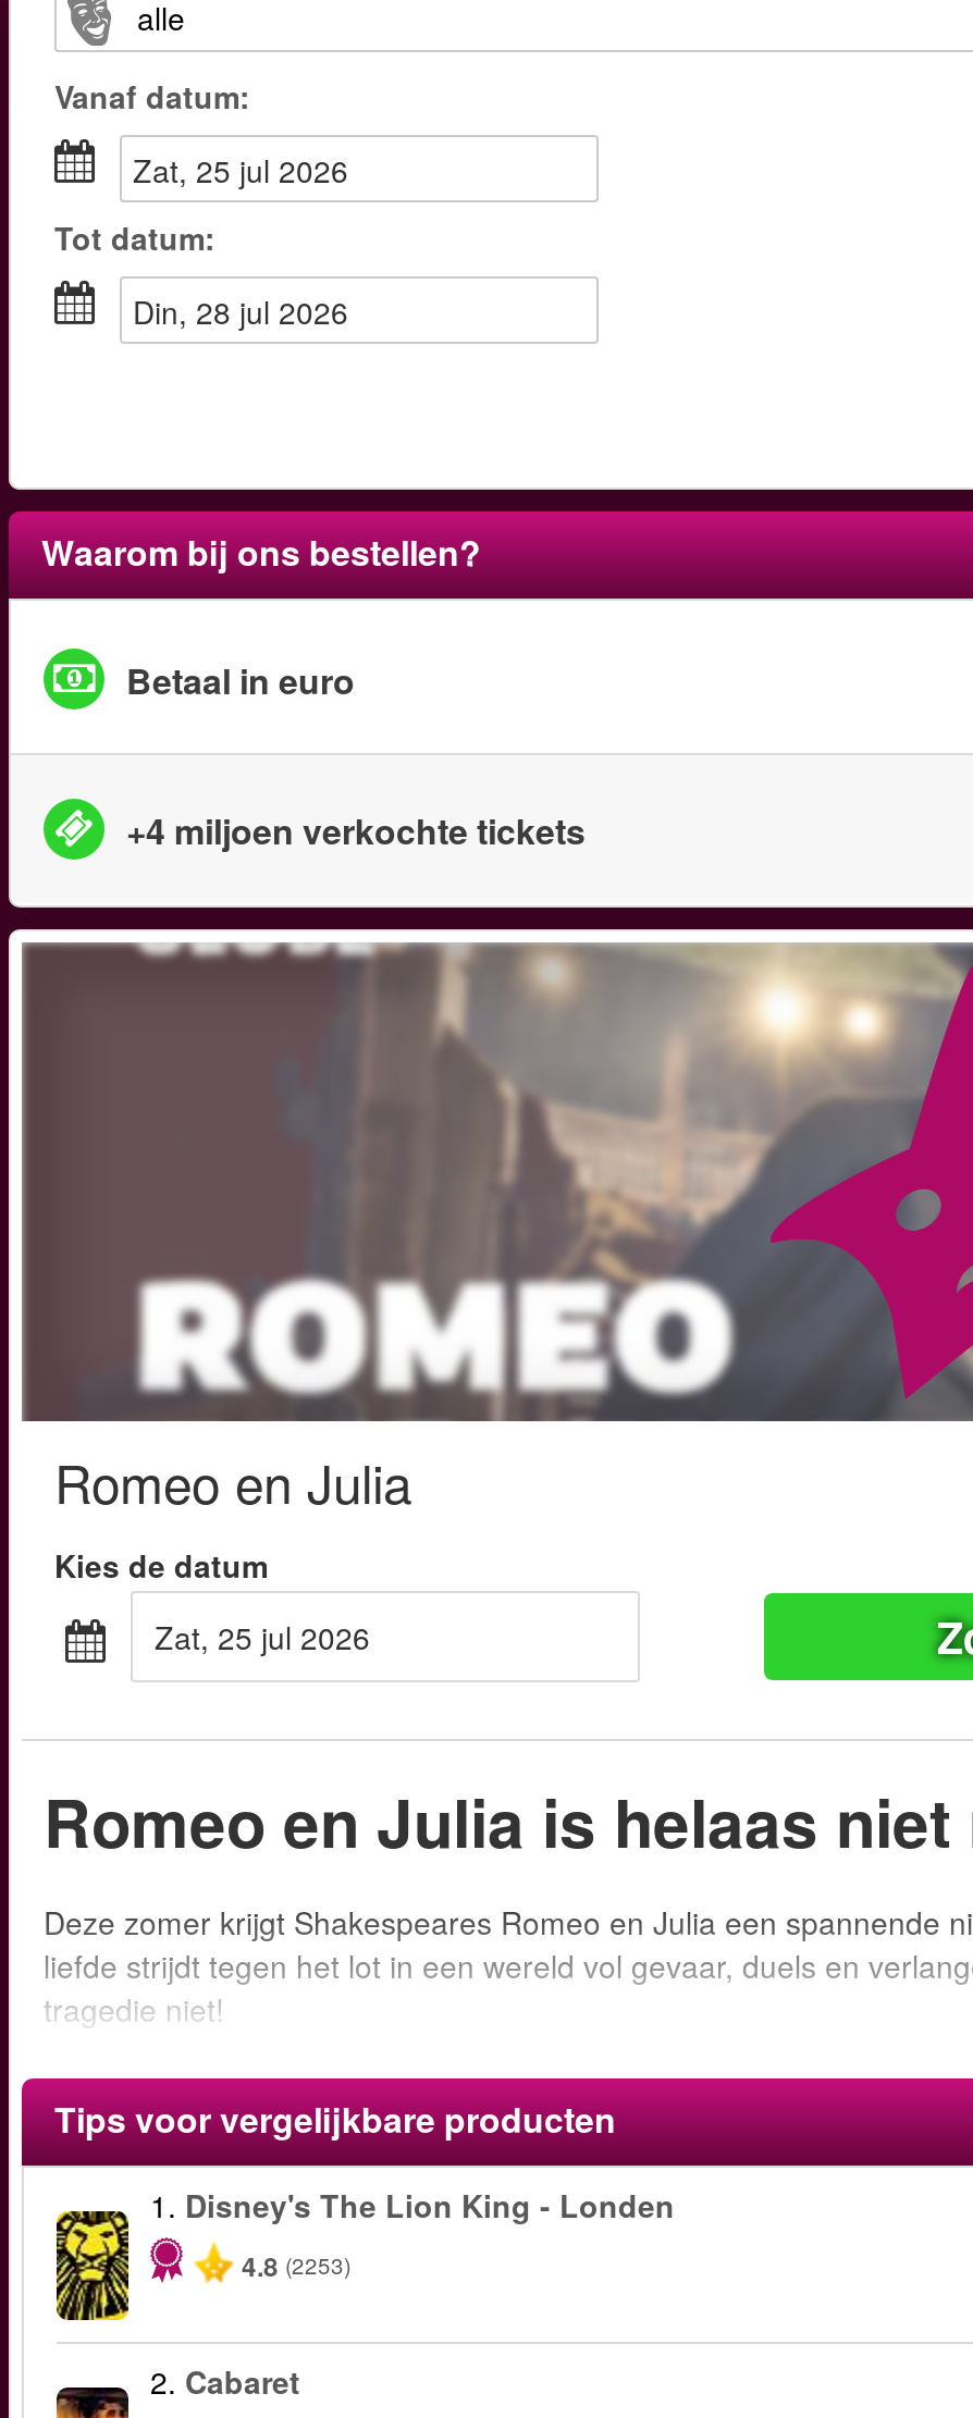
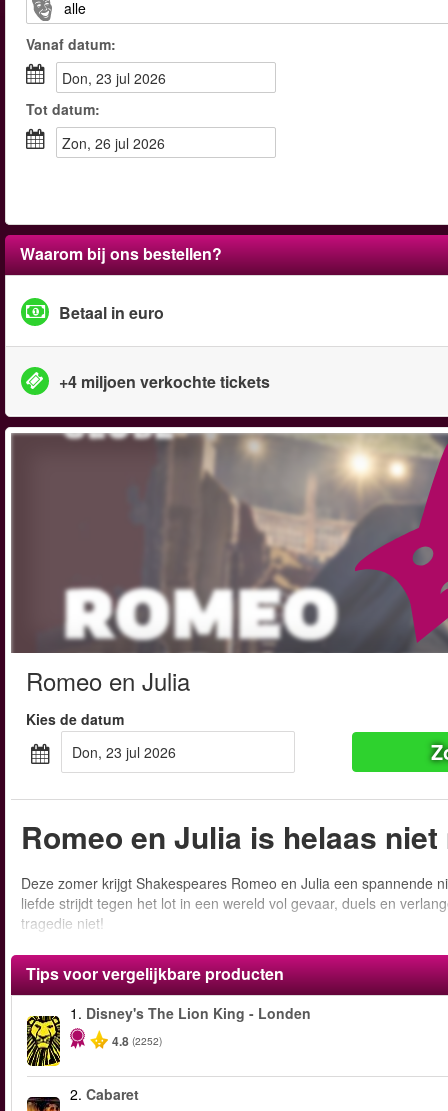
- zat, 25 jul 2026
+ don, 23 jul 2026

- din, 28 jul 2026
+ zon, 26 jul 2026

- zat, 25 jul 2026
+ don, 23 jul 2026

- 4.8 (2253)
+ 4.8 (2252)
